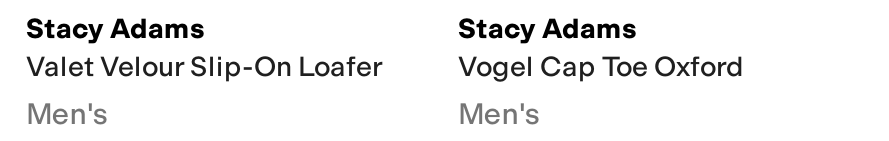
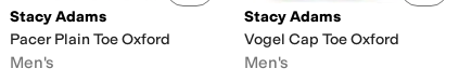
- Valet Velour Slip-On Loafer
+ Pacer Plain Toe Oxford
